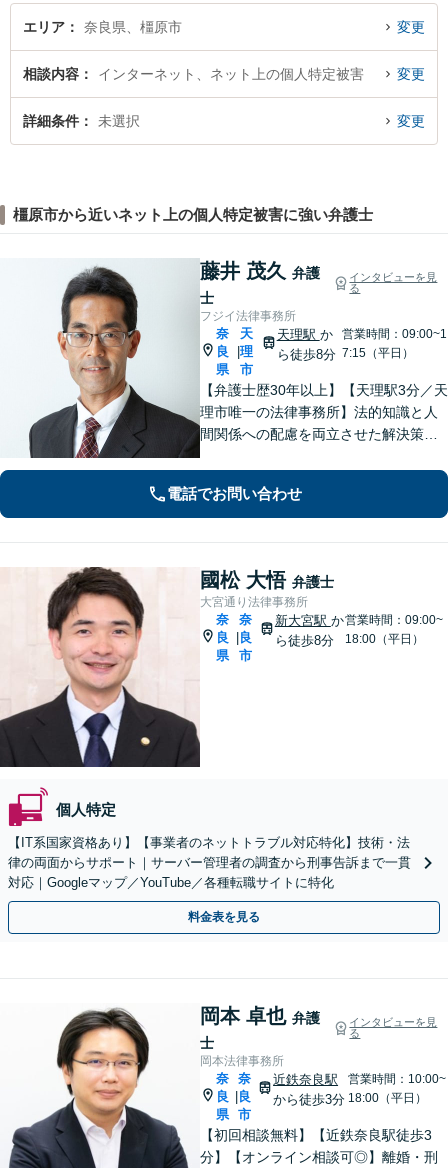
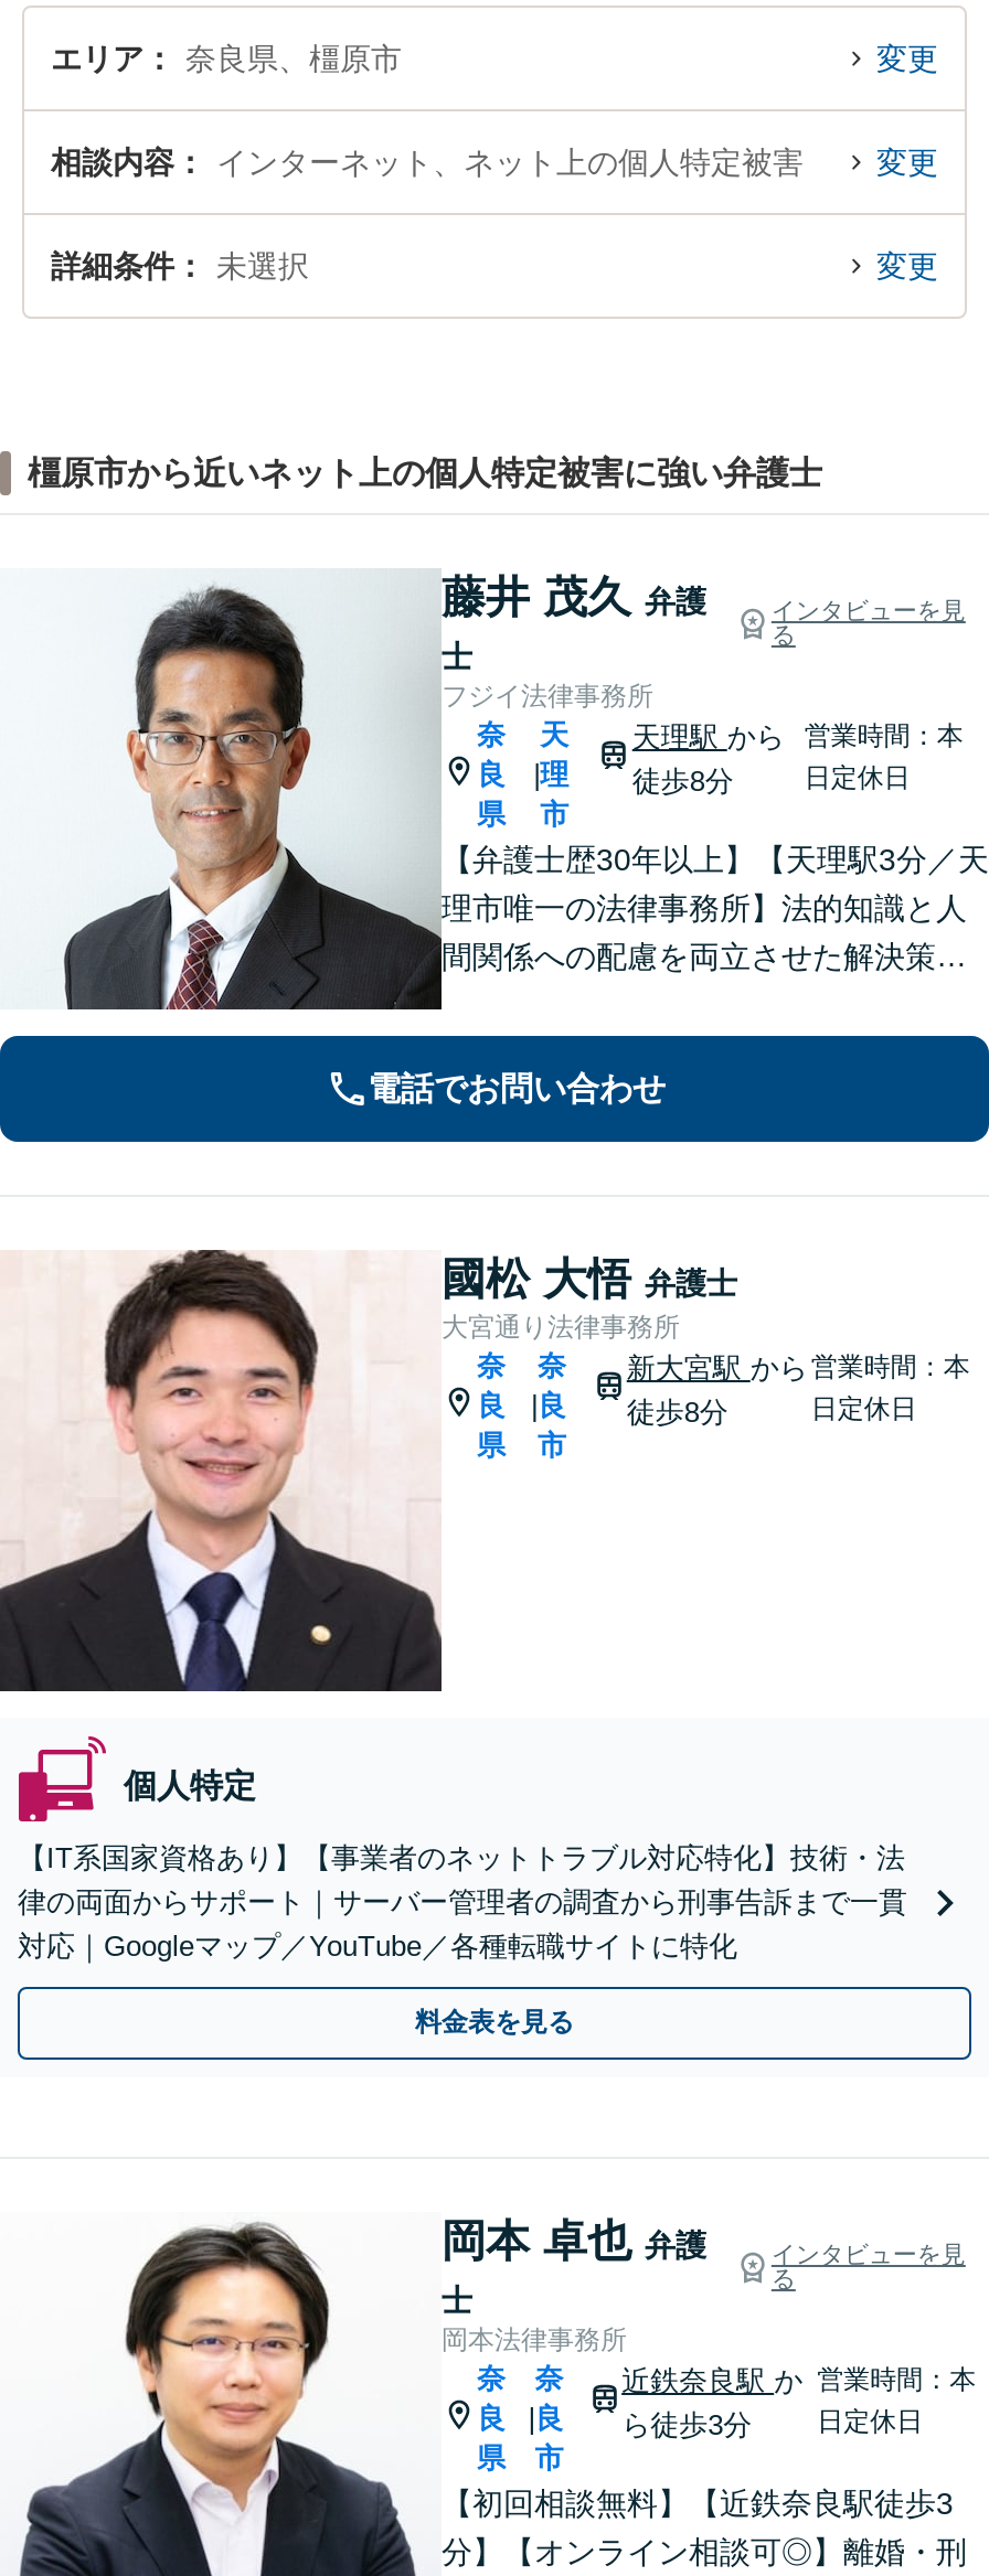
- 営業時間：09:00~1
- 7:15（平日）
+ 営業時間：本
+ 日定休日

- 営業時間：09:00~
- 18:00（平日）
+ 営業時間：本
+ 日定休日

- 営業時間：10:00~
- 18:00（平日）
+ 営業時間：本
+ 日定休日
